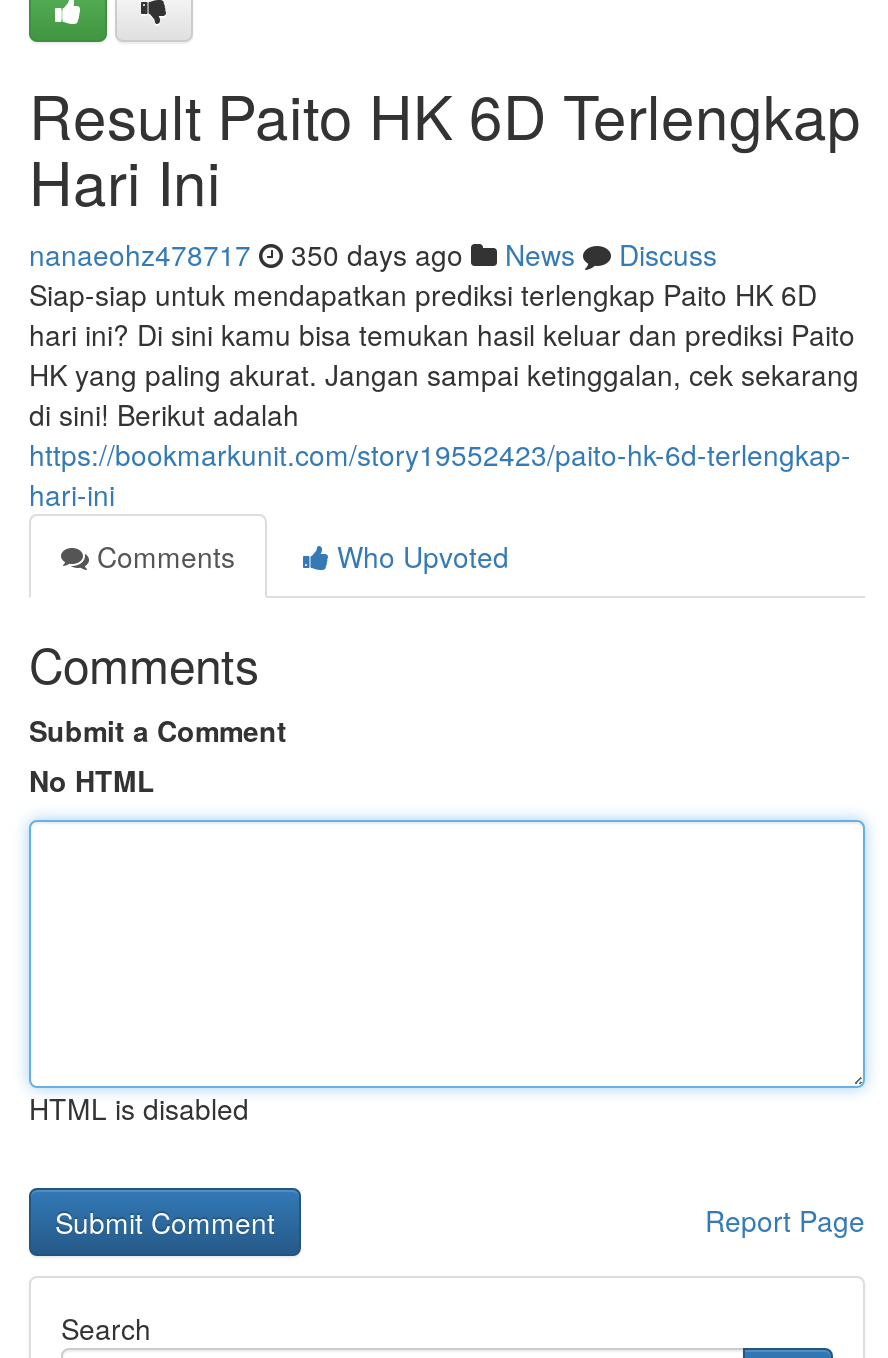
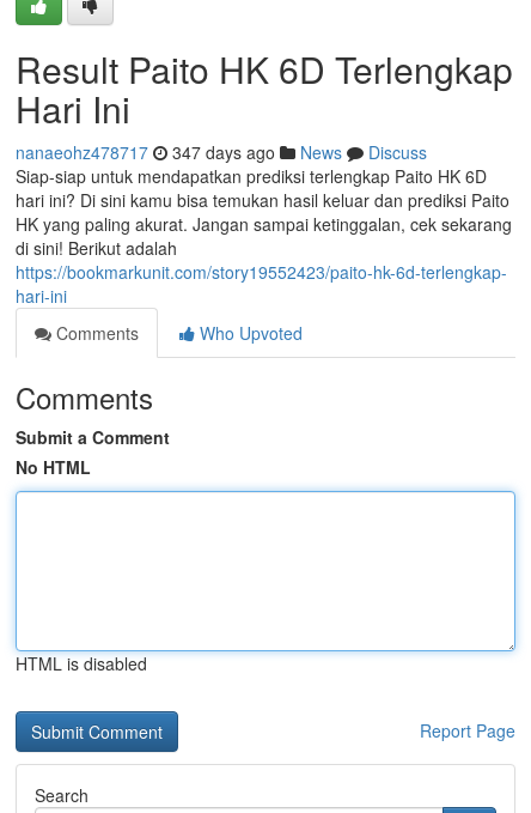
- nanaeohz478717 350 days ago News Discuss
+ nanaeohz478717 347 days ago News Discuss
